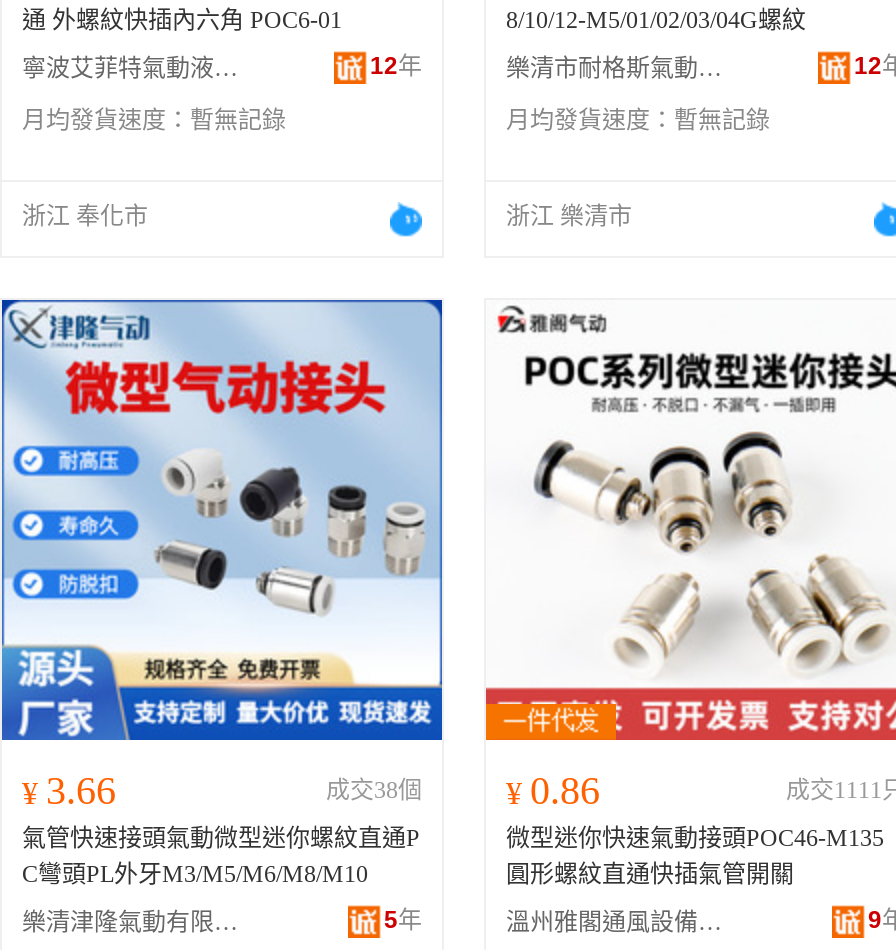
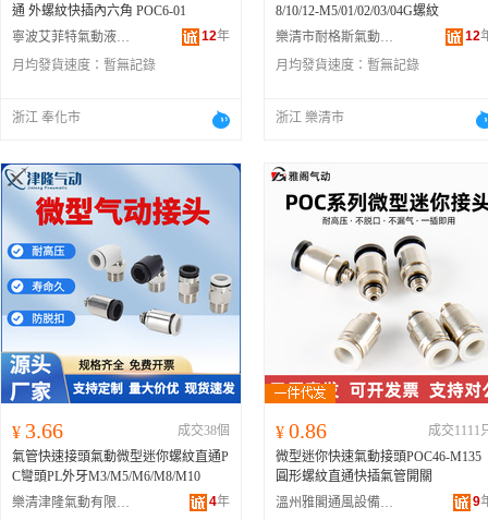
- 5年
+ 4年
